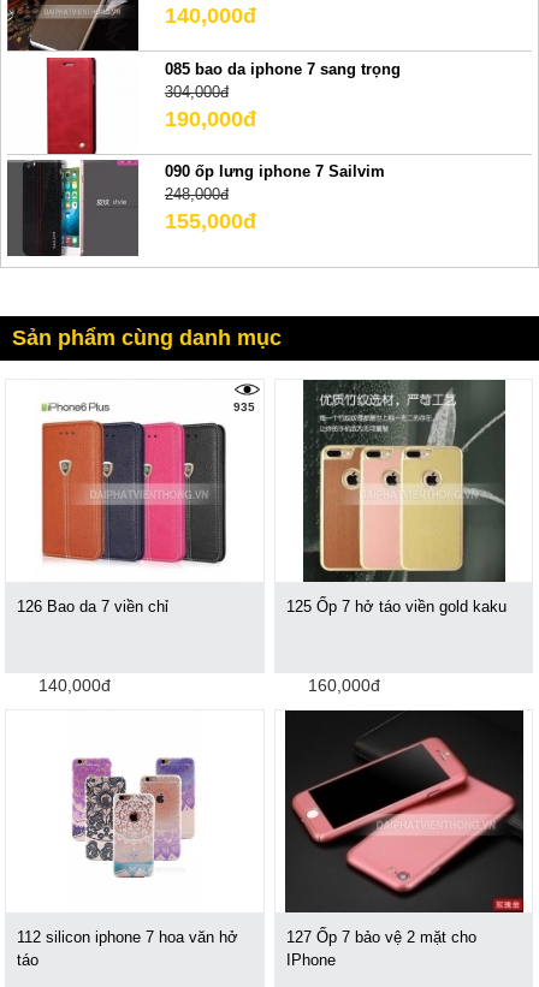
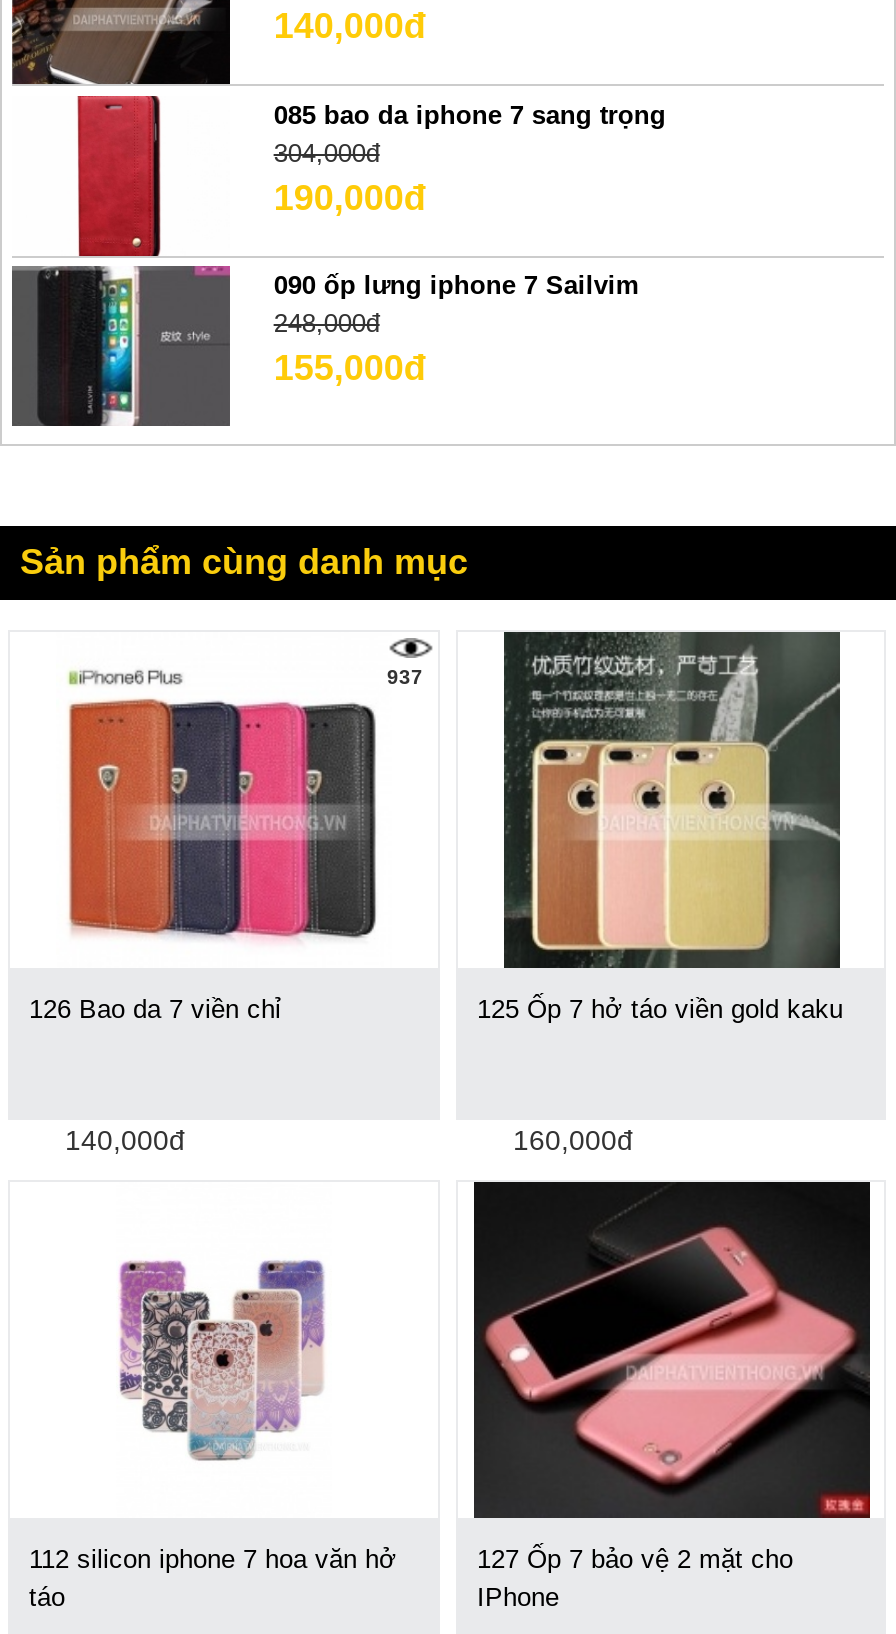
- 935
+ 937
